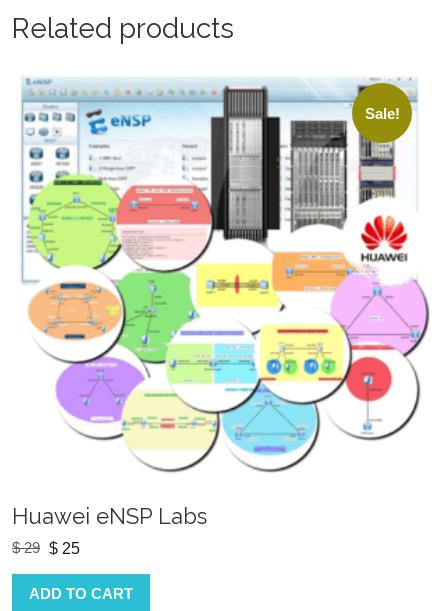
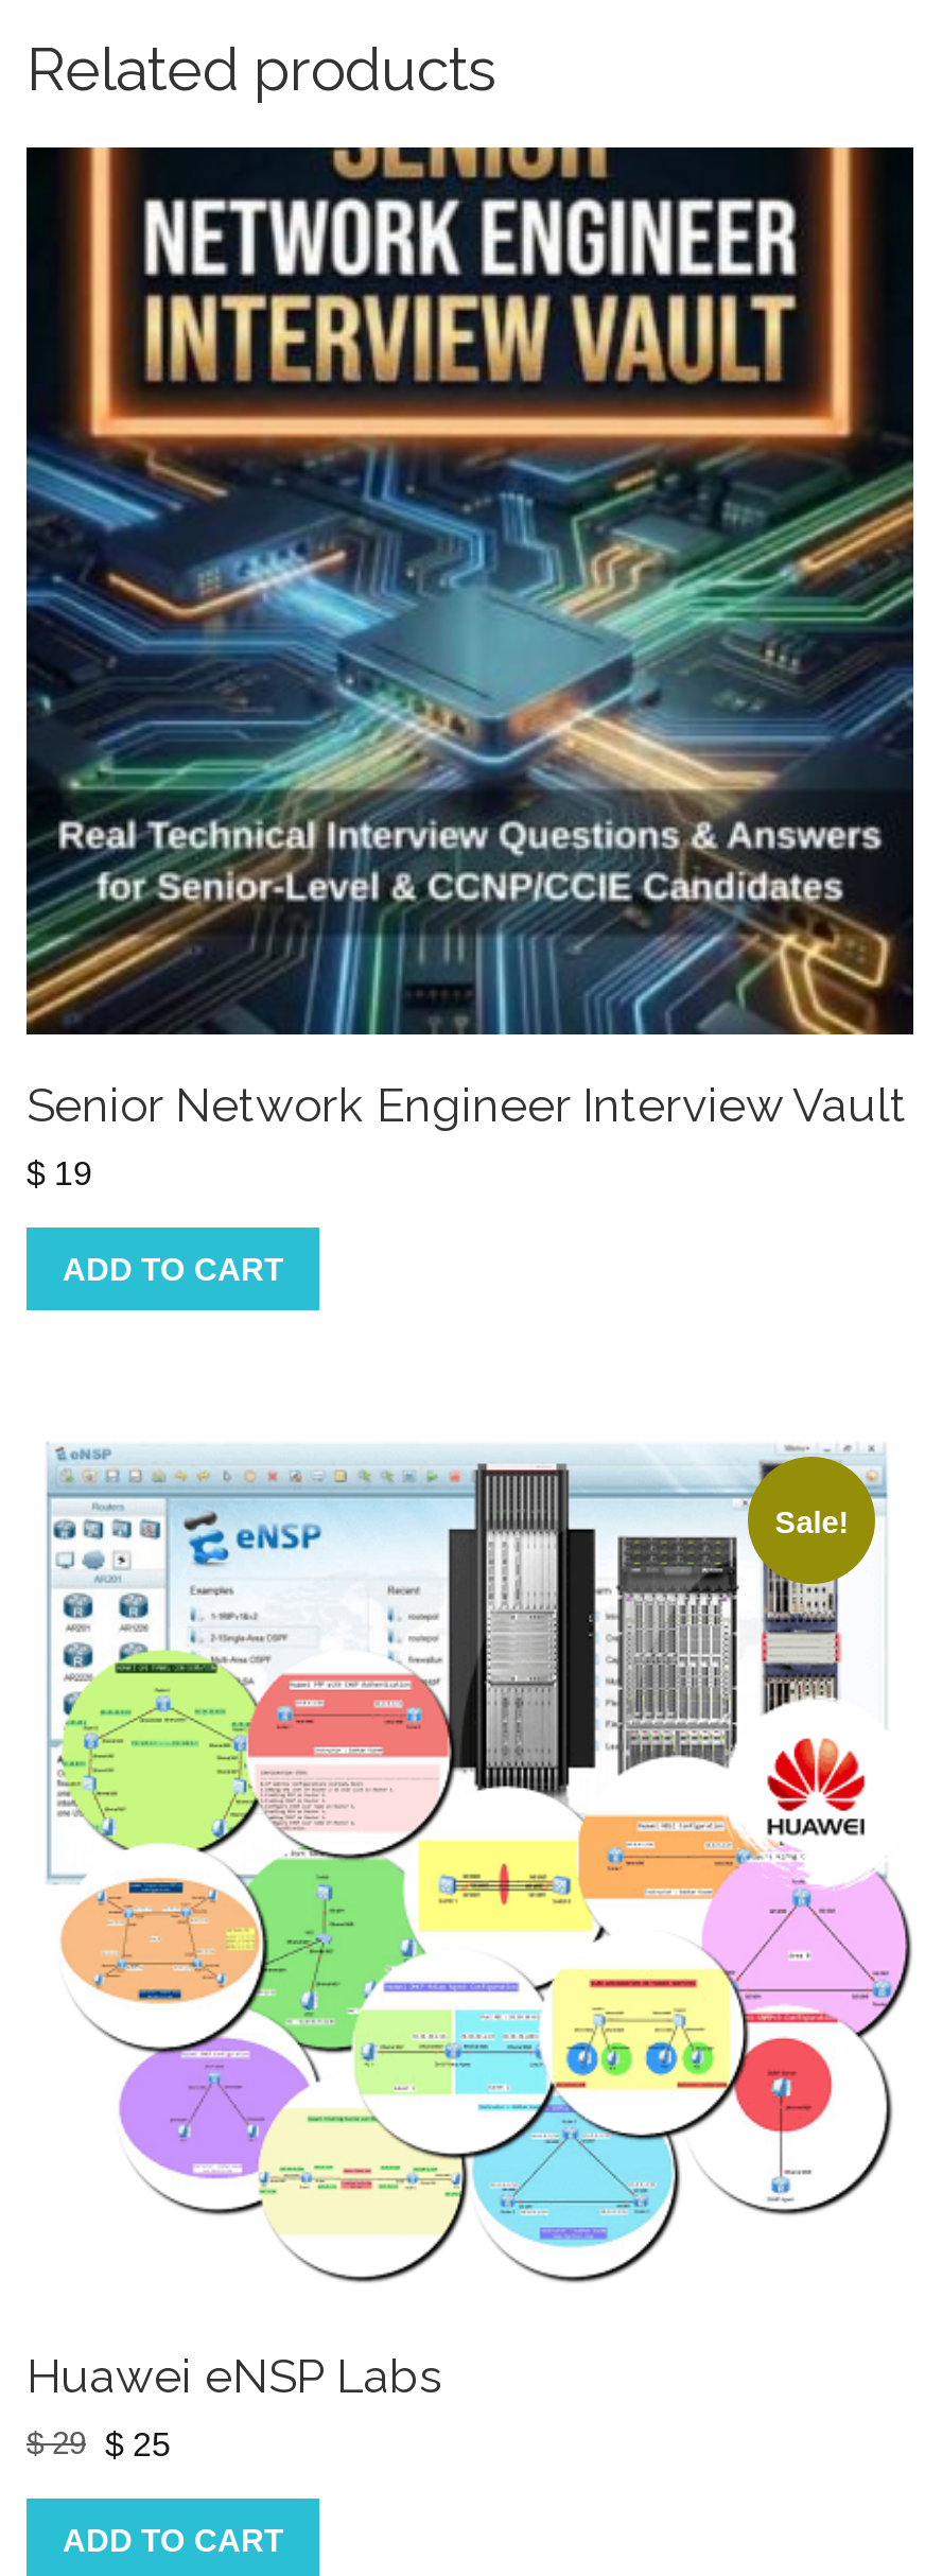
+ [image]
+ Senior Network Engineer Interview Vault
+ $19
+ ADD TO CART
